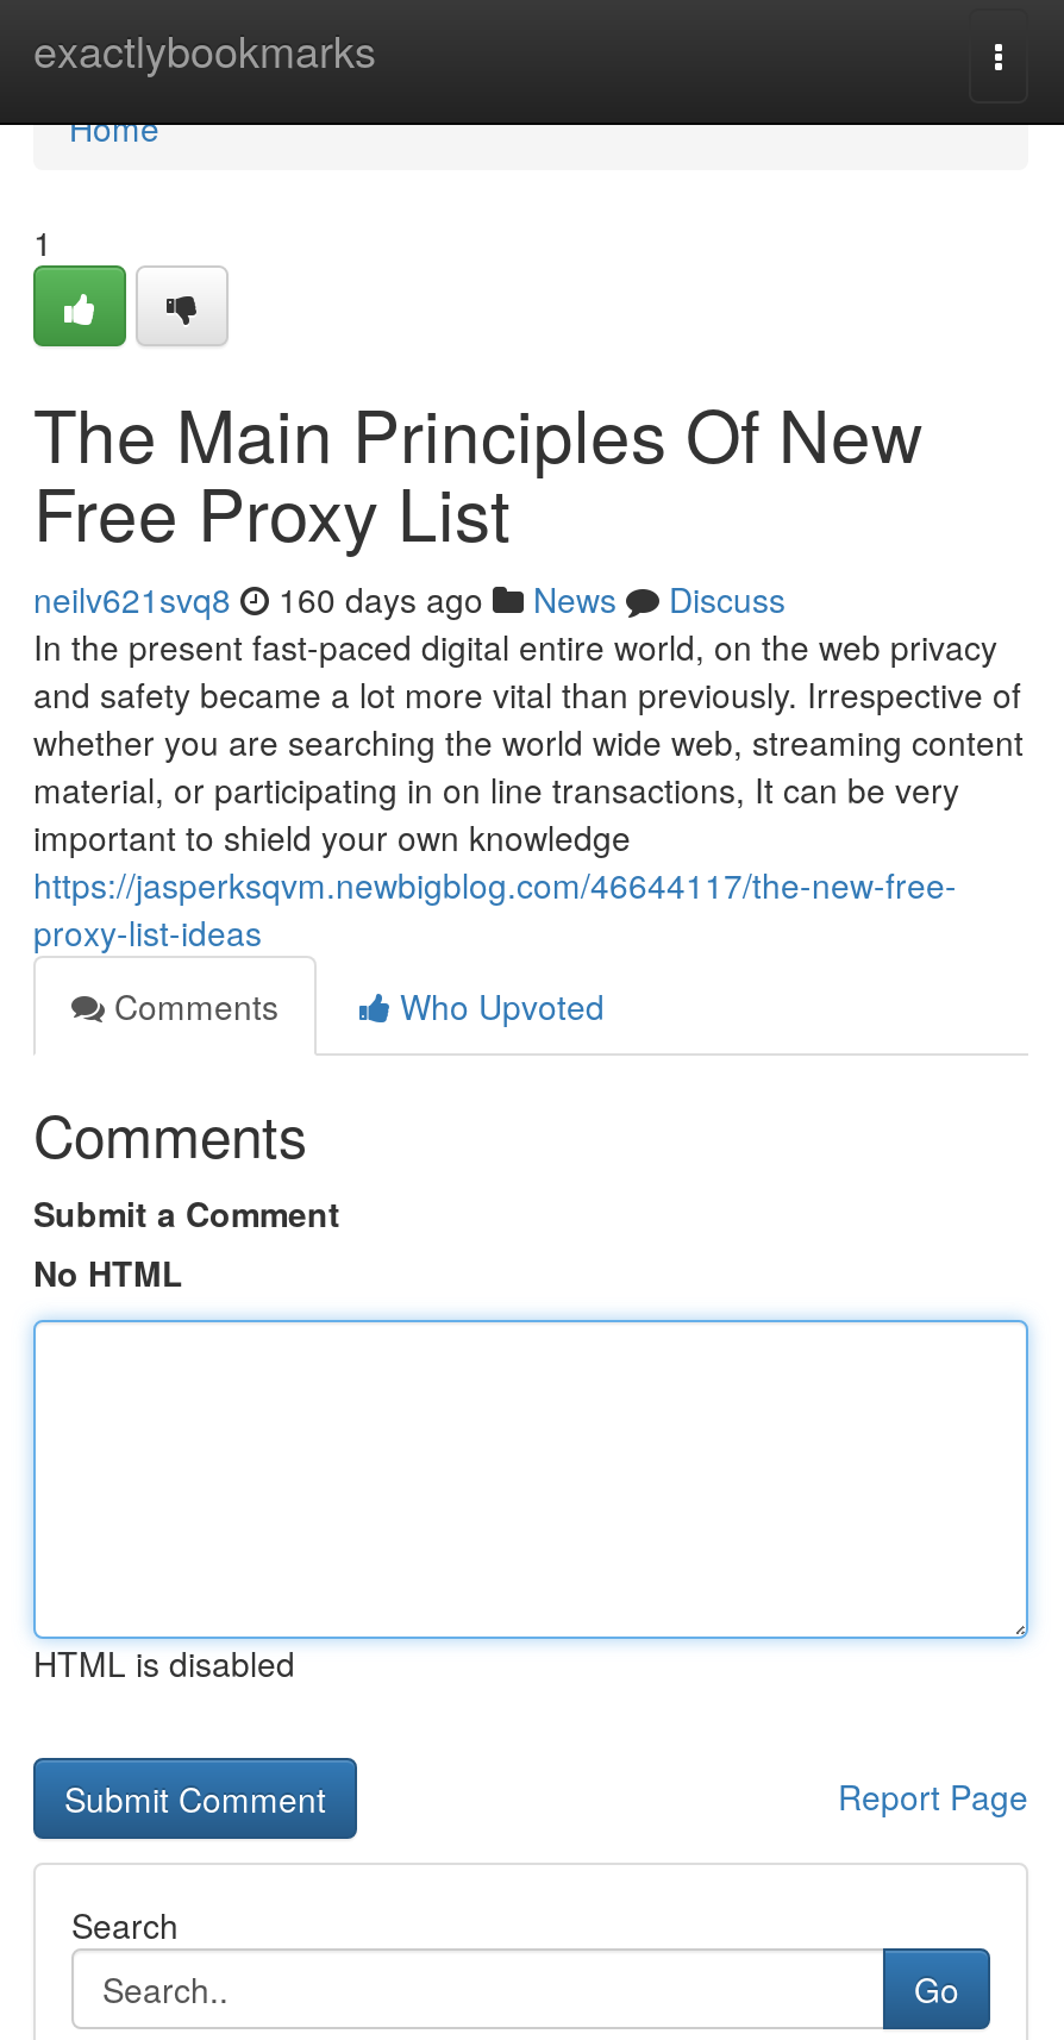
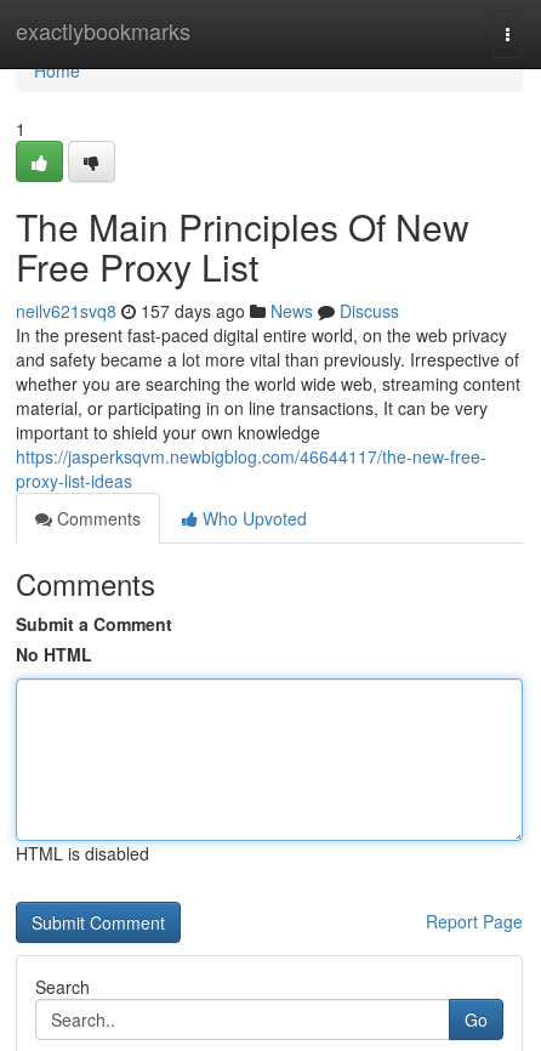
- neilv621svq8 160 days ago News Discuss
+ neilv621svq8 157 days ago News Discuss
